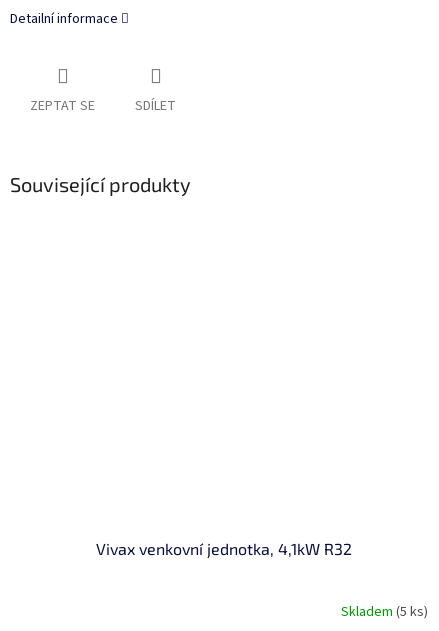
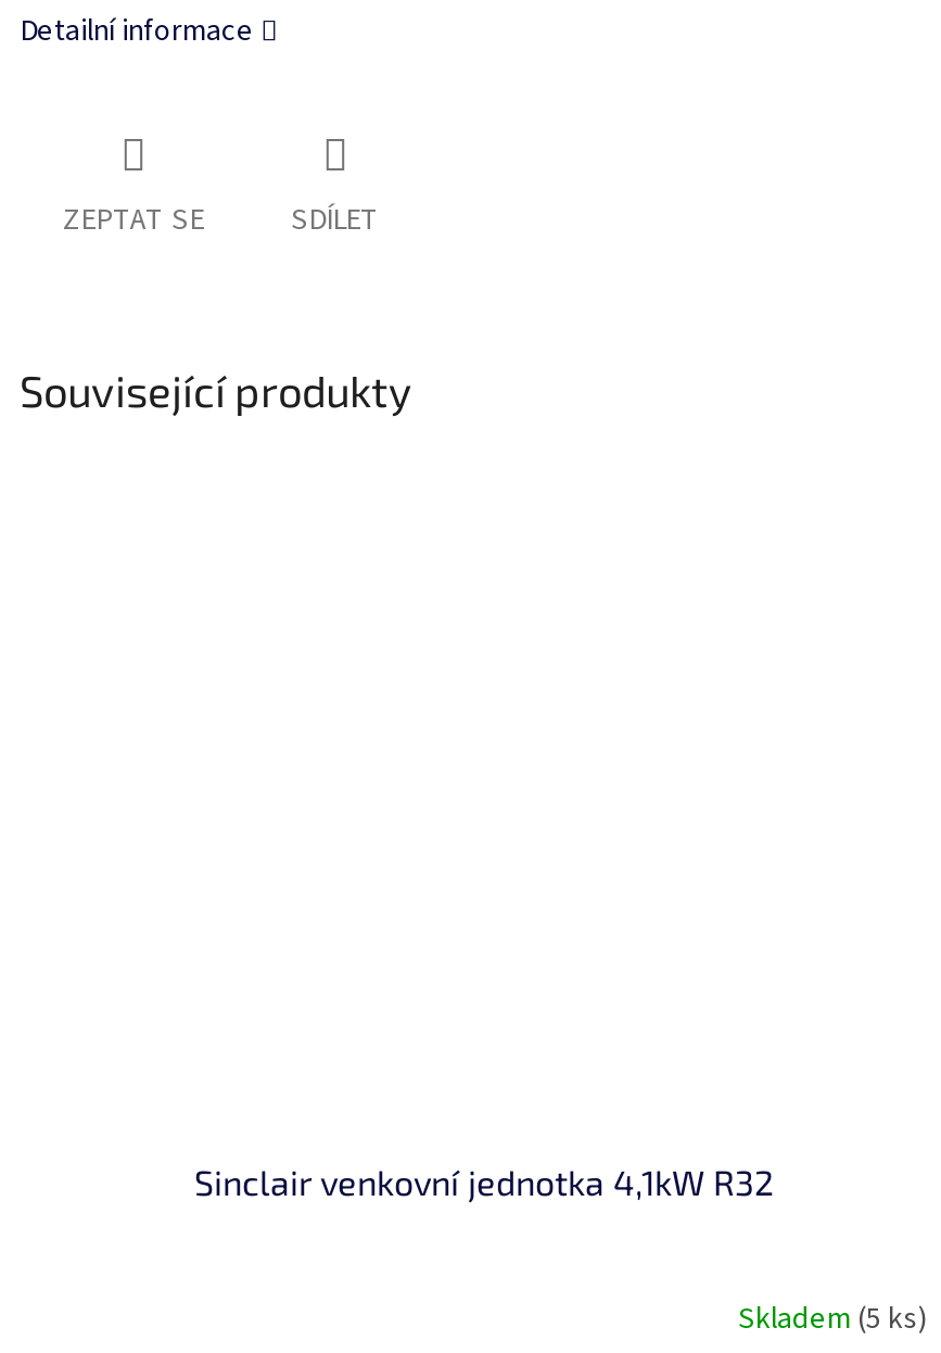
- Vivax venkovní jednotka, 4,1kW R32
+ Sinclair venkovní jednotka 4,1kW R32
